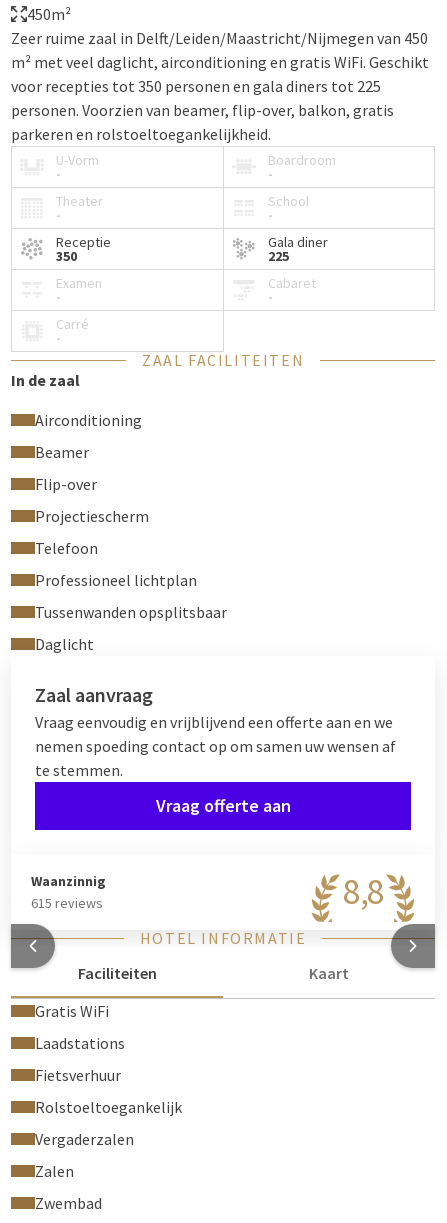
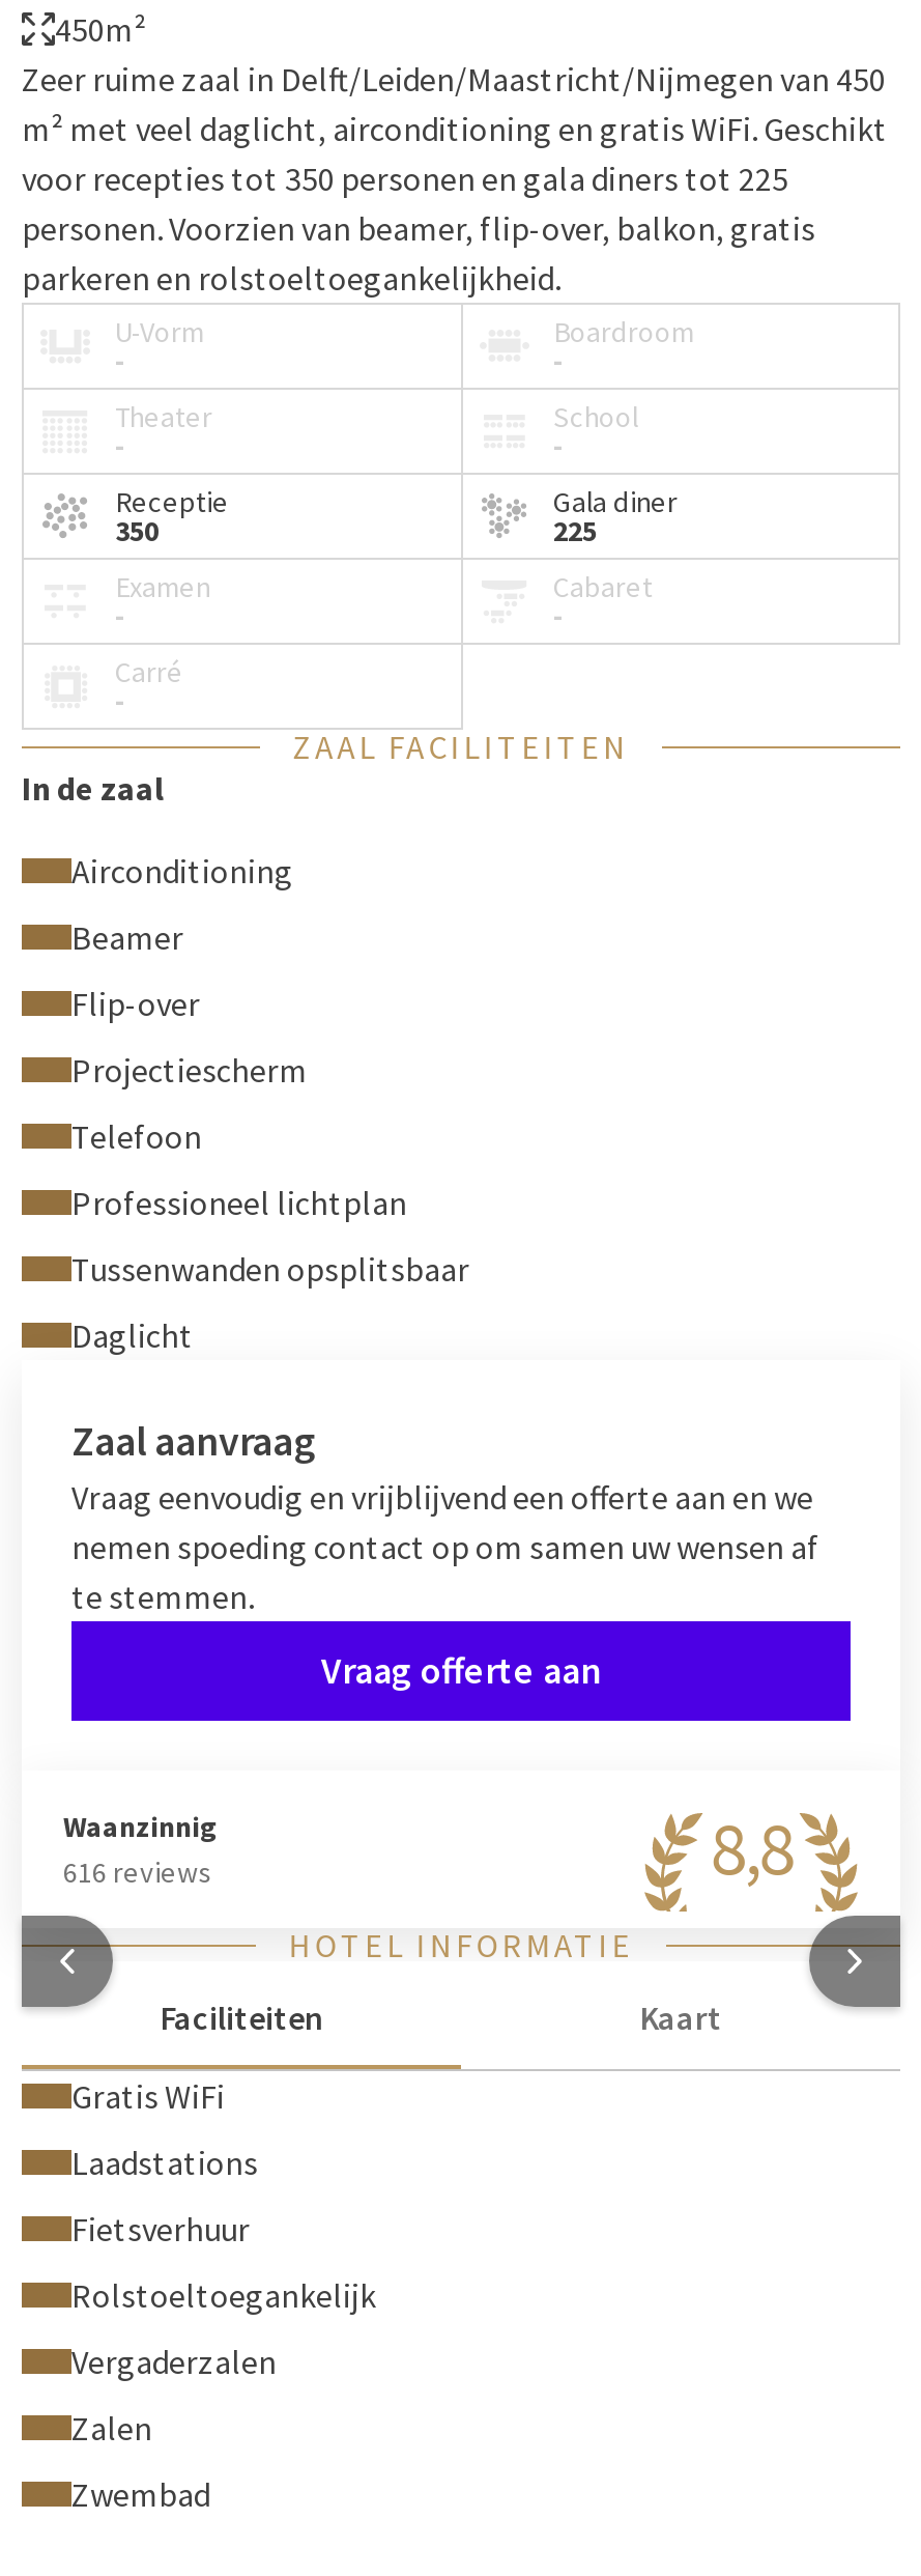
- 615 reviews
+ 616 reviews
